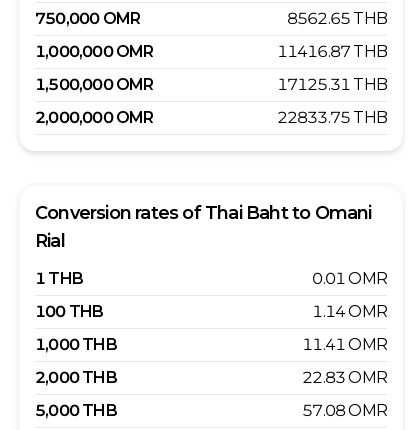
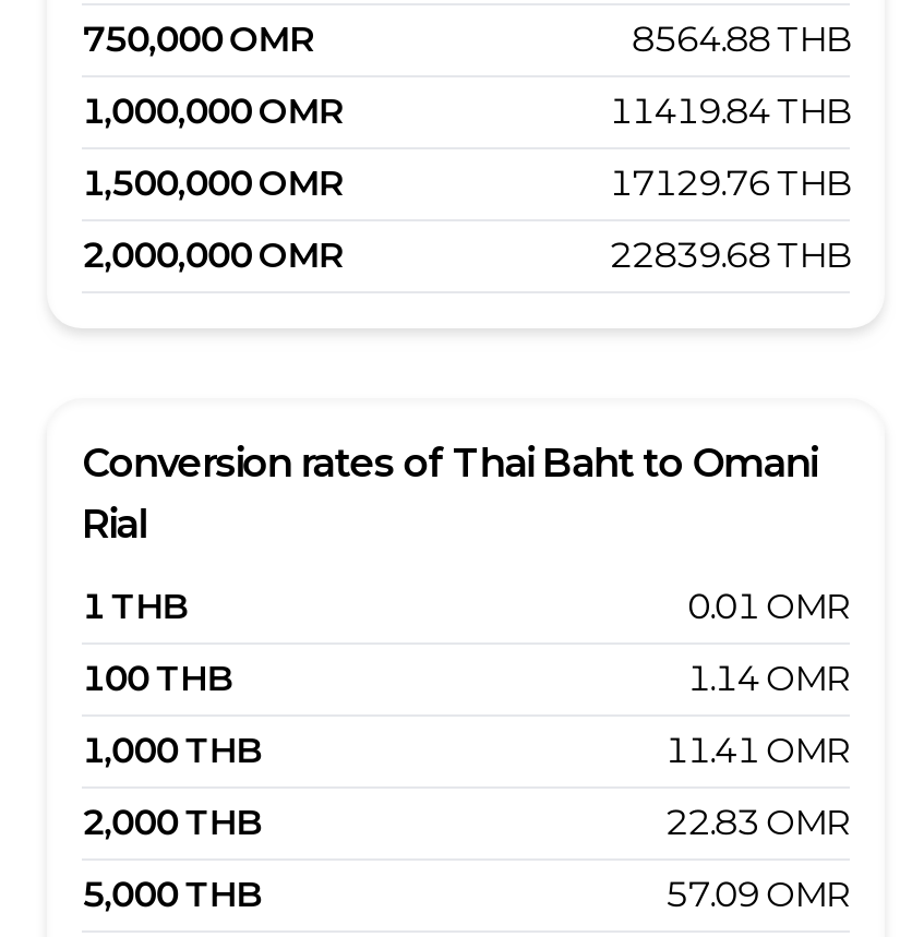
- 8562.65 THB
+ 8564.88 THB

- 11416.87 THB
+ 11419.84 THB

- 17125.31 THB
+ 17129.76 THB

- 22833.75 THB
+ 22839.68 THB

- 57.08 OMR
+ 57.09 OMR
